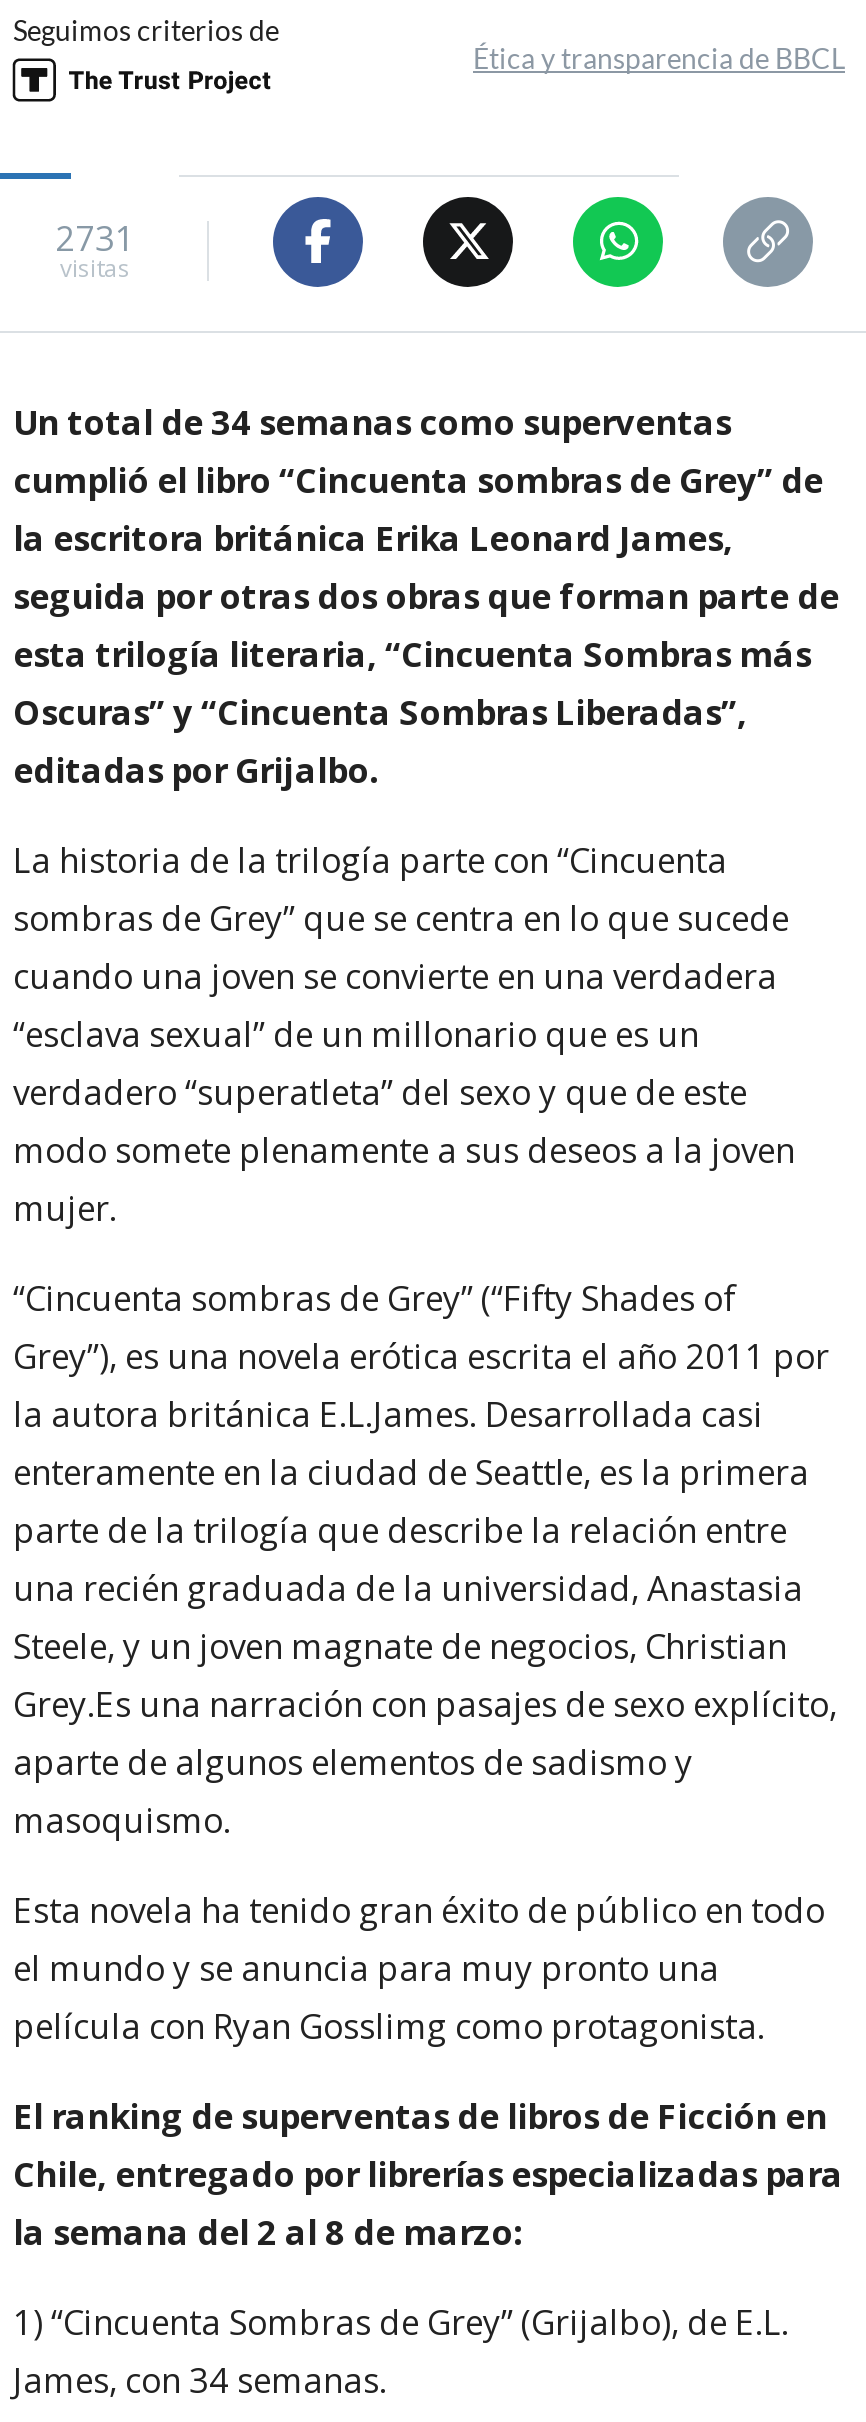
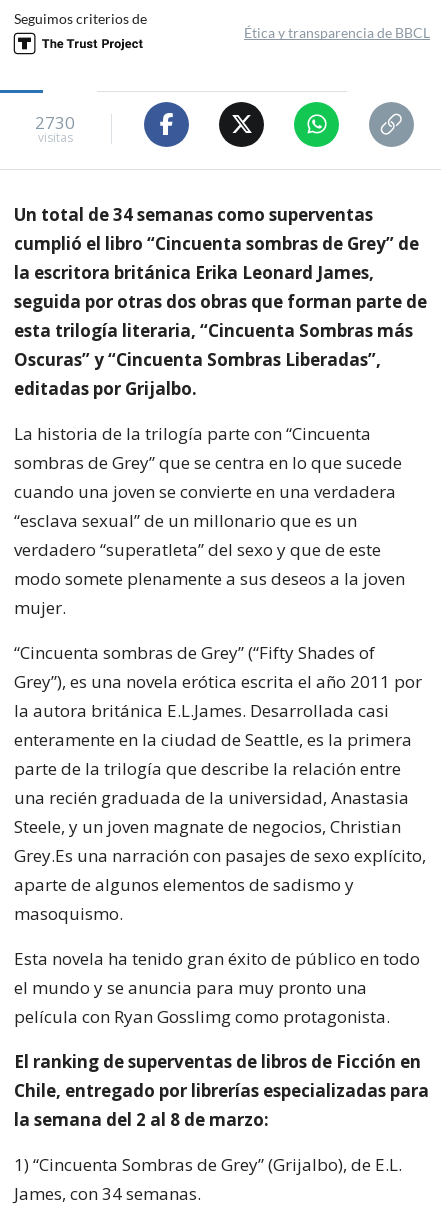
- 2731
+ 2730
